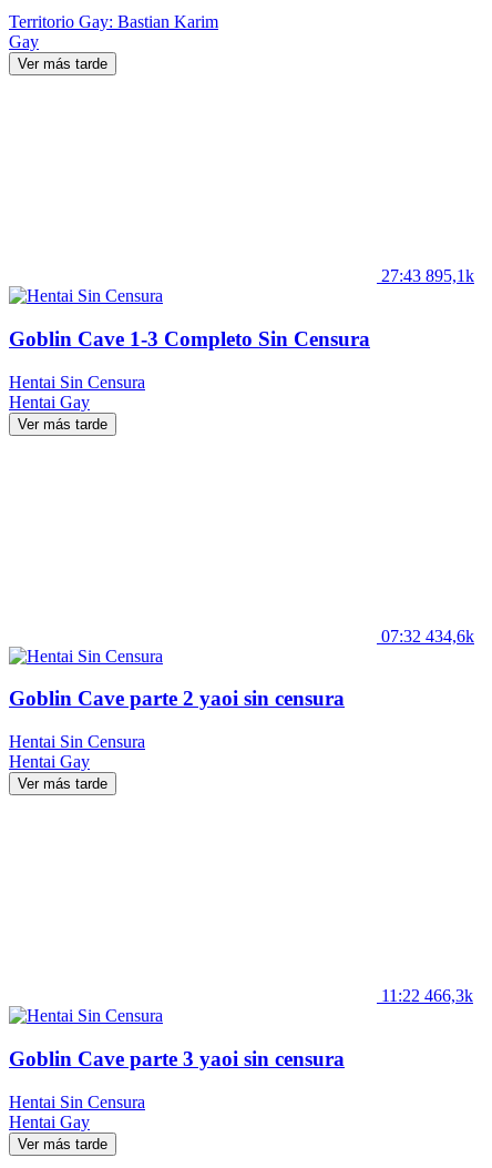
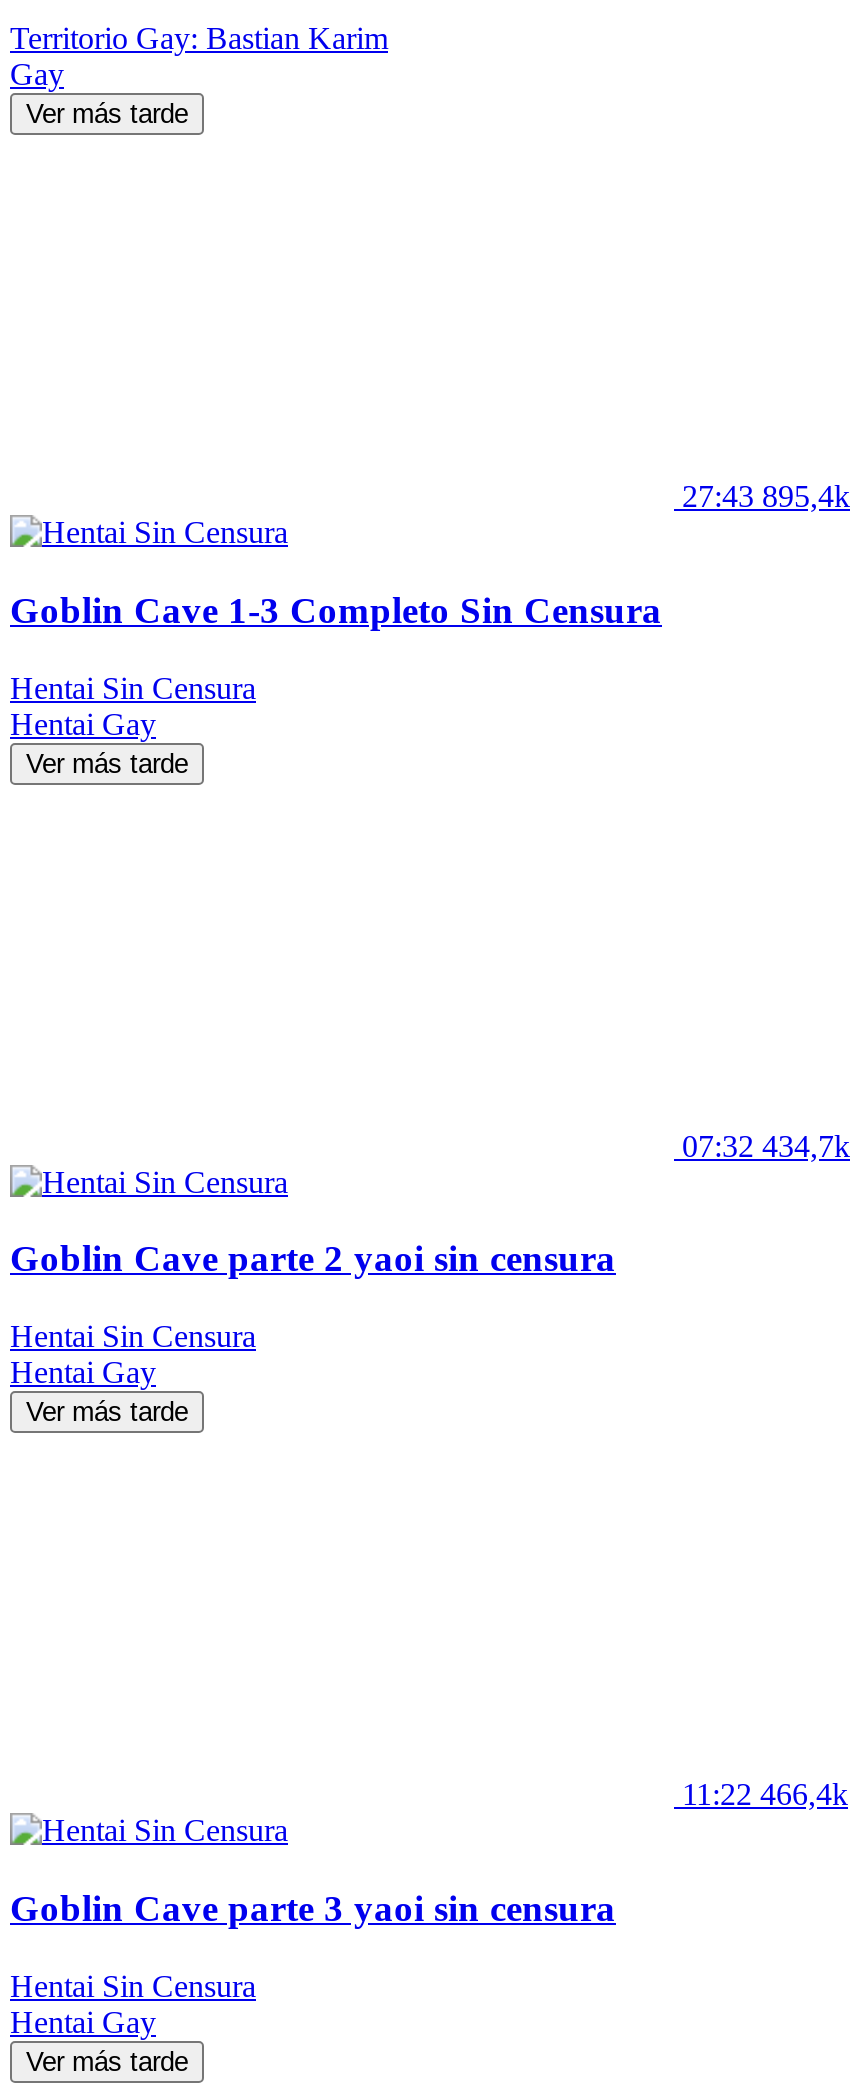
- 27:43 895,1k
+ 27:43 895,4k

- 07:32 434,6k
+ 07:32 434,7k

- 11:22 466,3k
+ 11:22 466,4k
